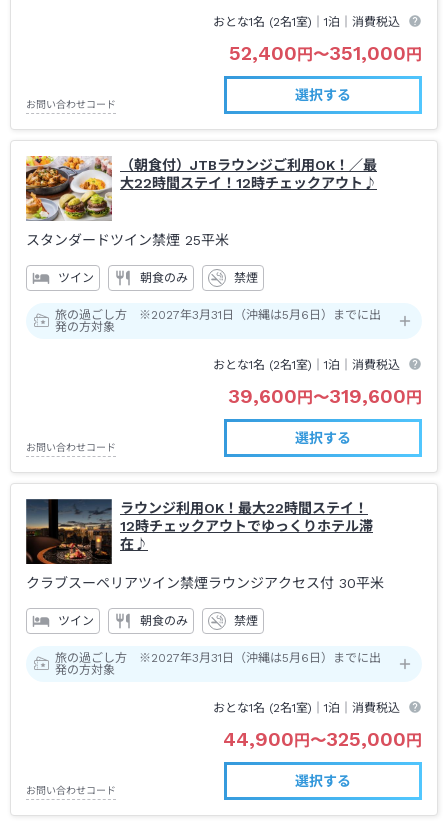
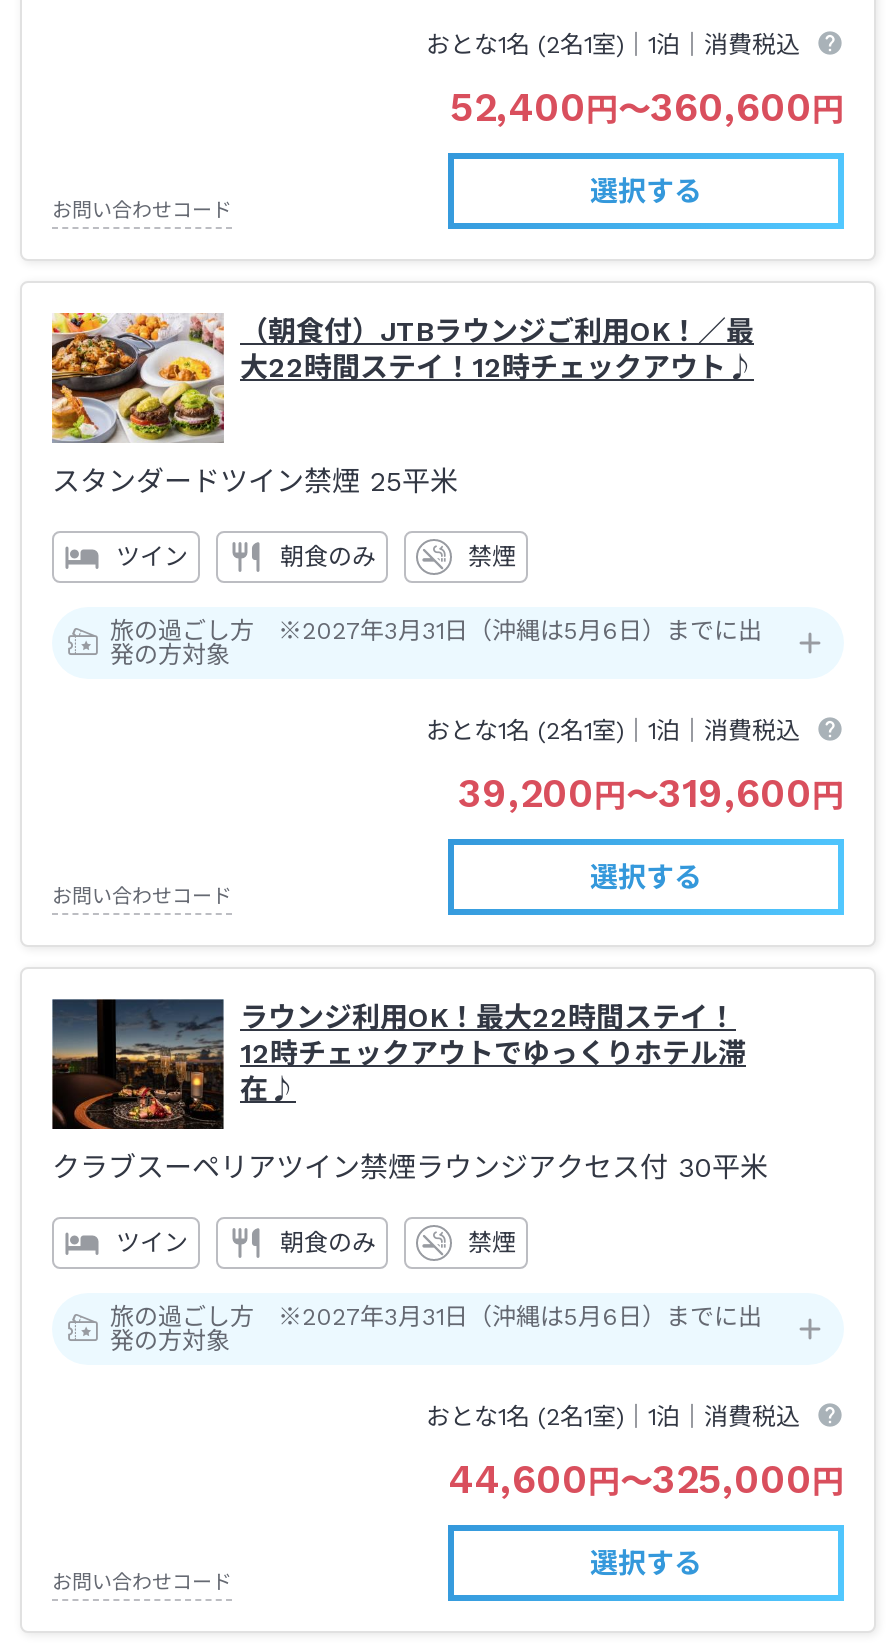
- 52,400円〜351,000円
+ 52,400円〜360,600円

- 39,600円〜319,600円
+ 39,200円〜319,600円

- 44,900円〜325,000円
+ 44,600円〜325,000円
